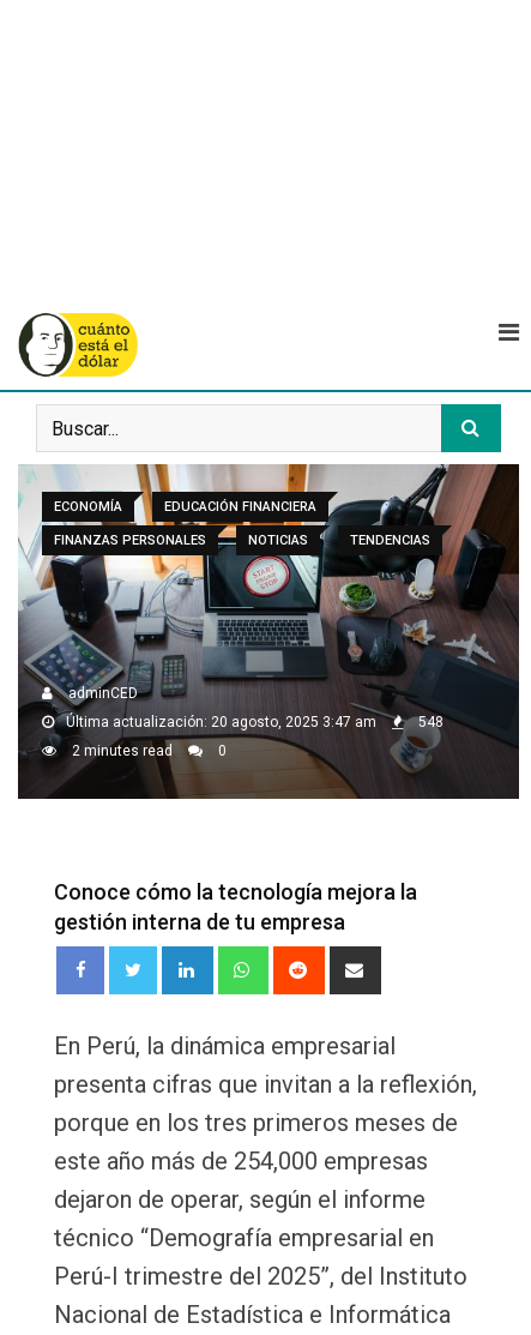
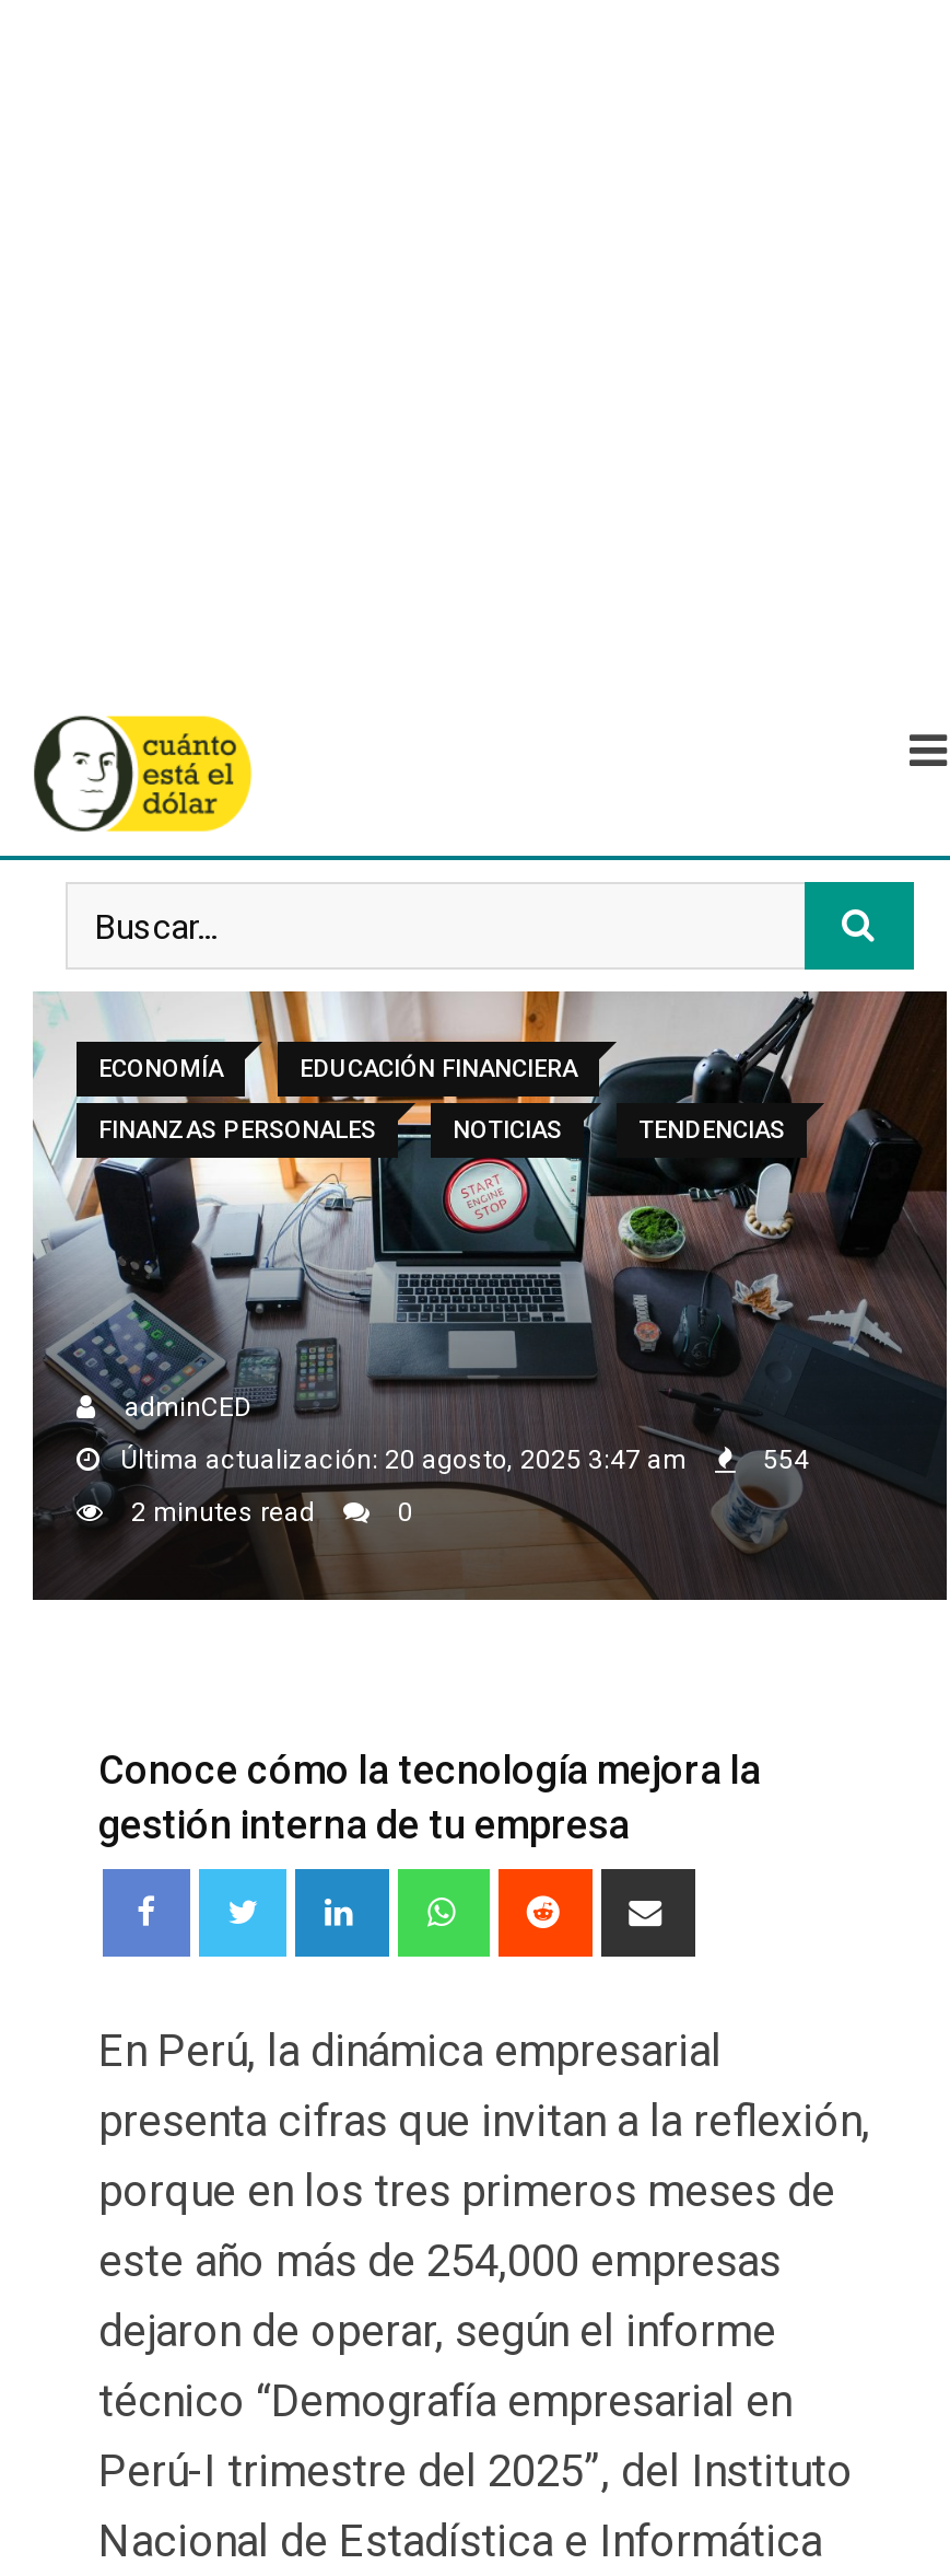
- 548
+ 554
